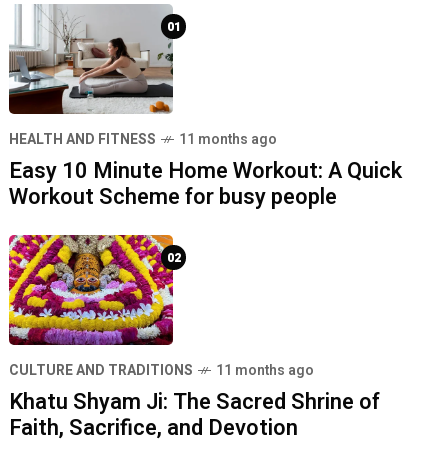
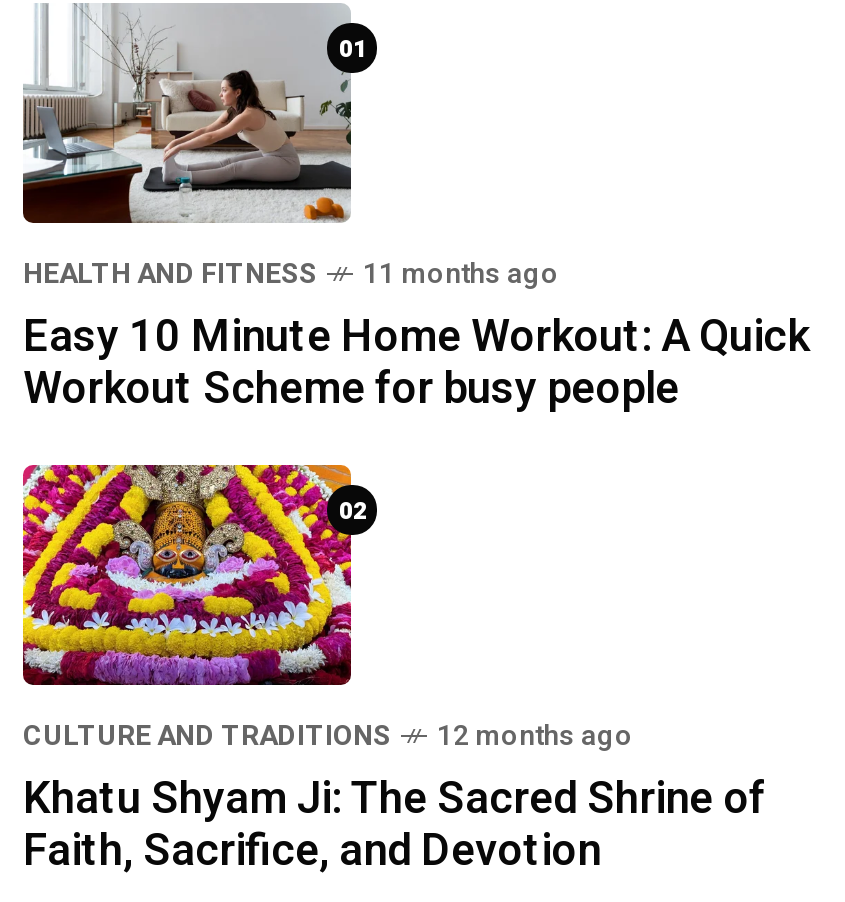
- CULTURE AND TRADITIONS 11 months ago
+ CULTURE AND TRADITIONS 12 months ago
